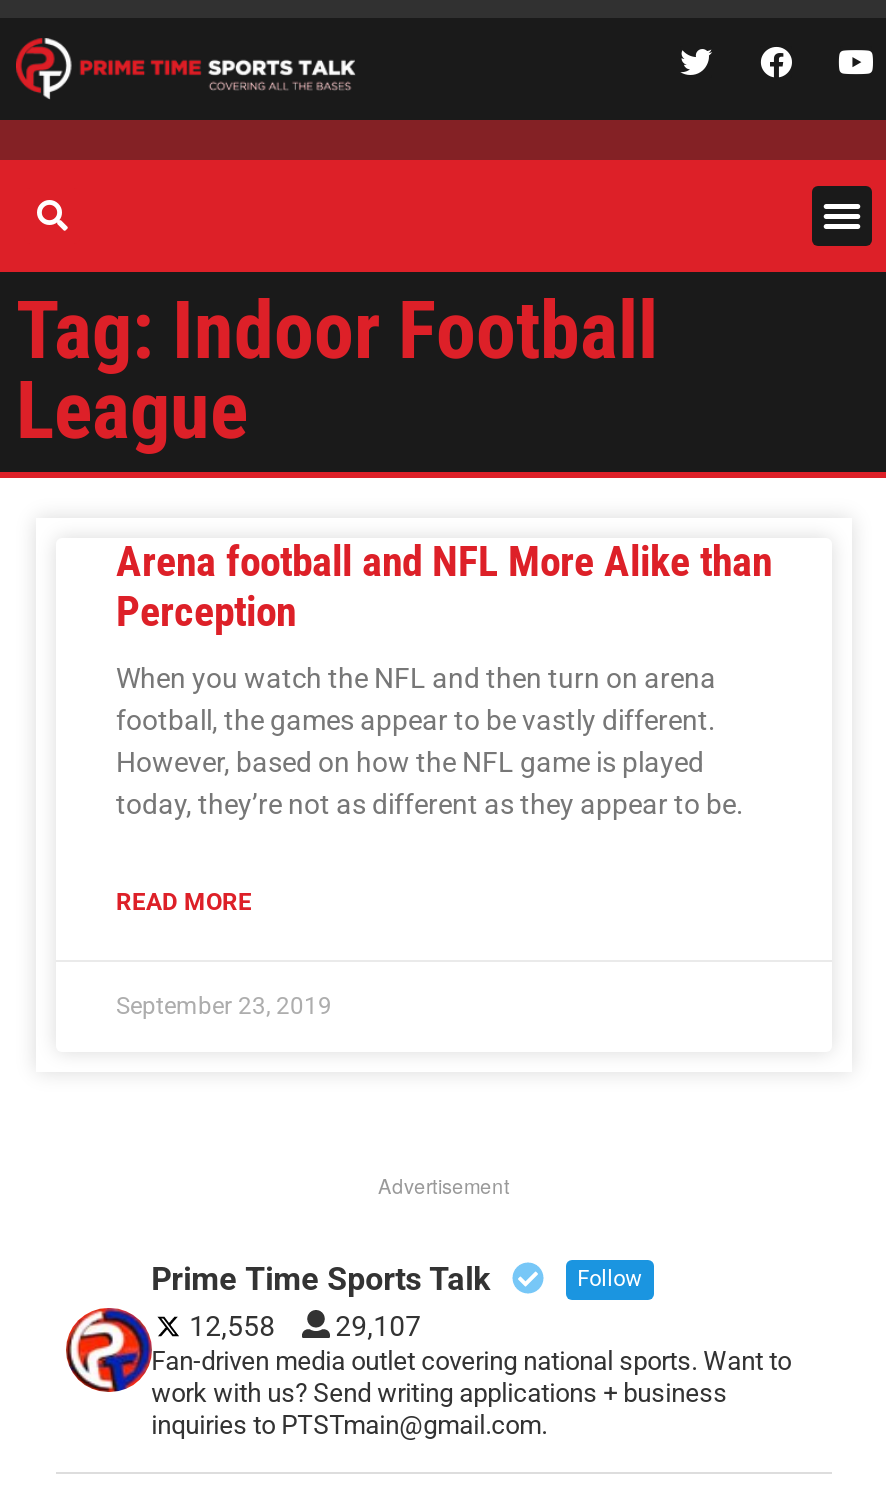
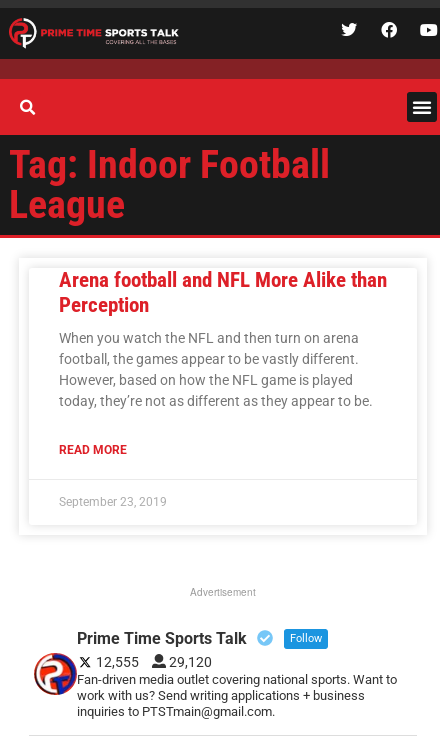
- 12,558
+ 12,555

- 29,107
+ 29,120
